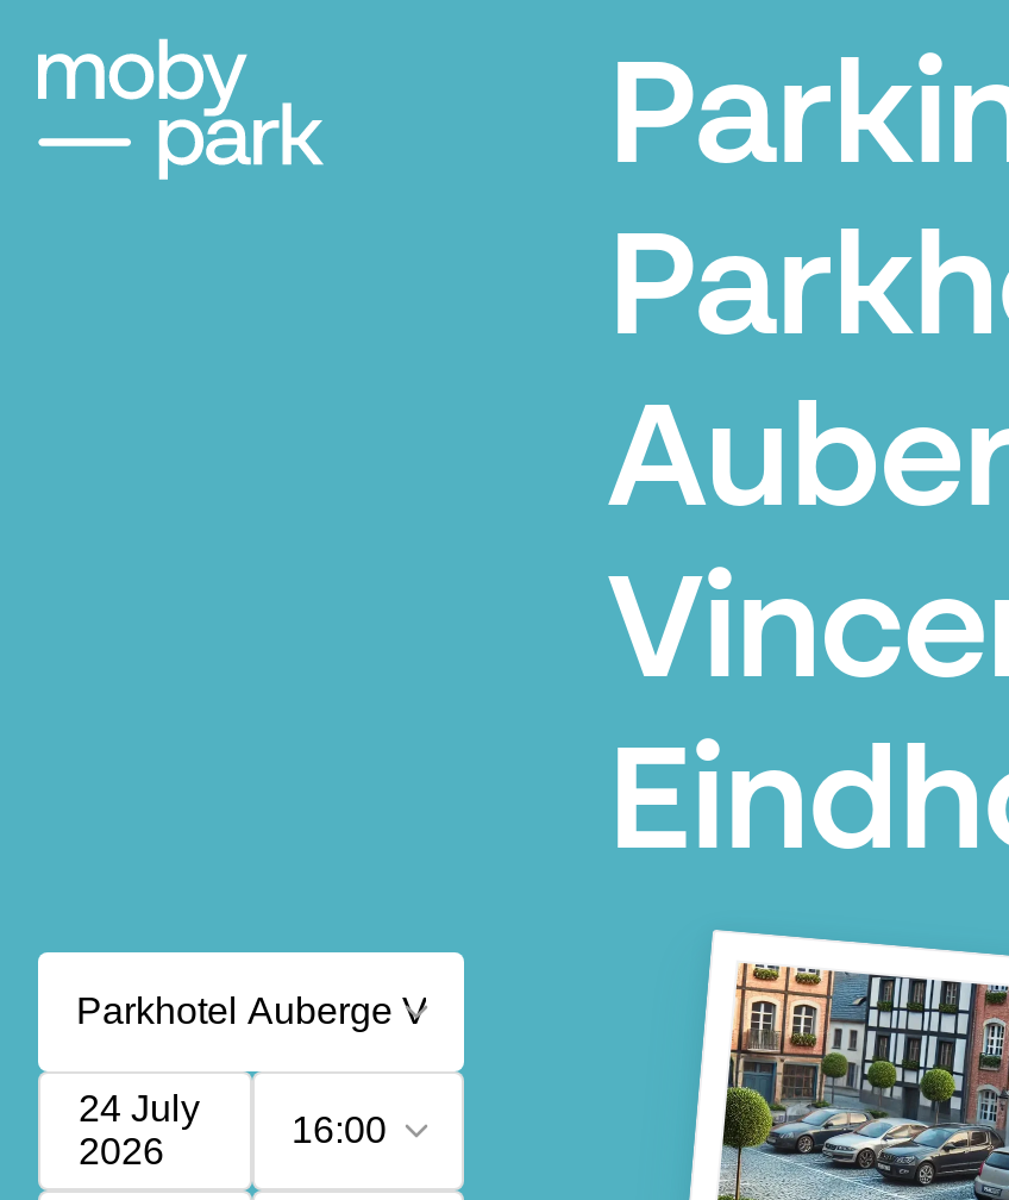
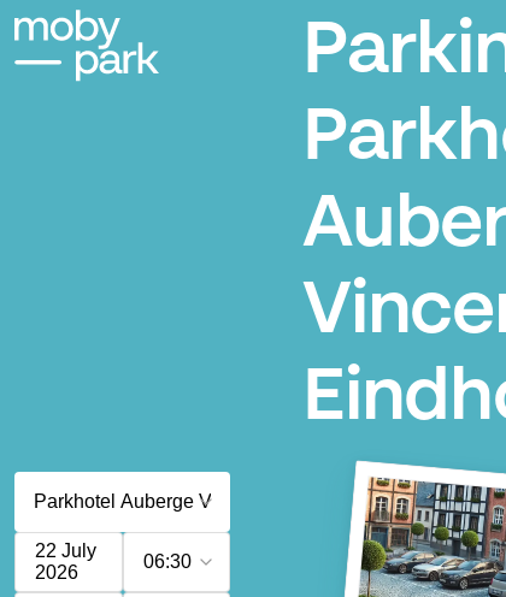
- 24 July
+ 22 July

- 16:00
+ 06:30
